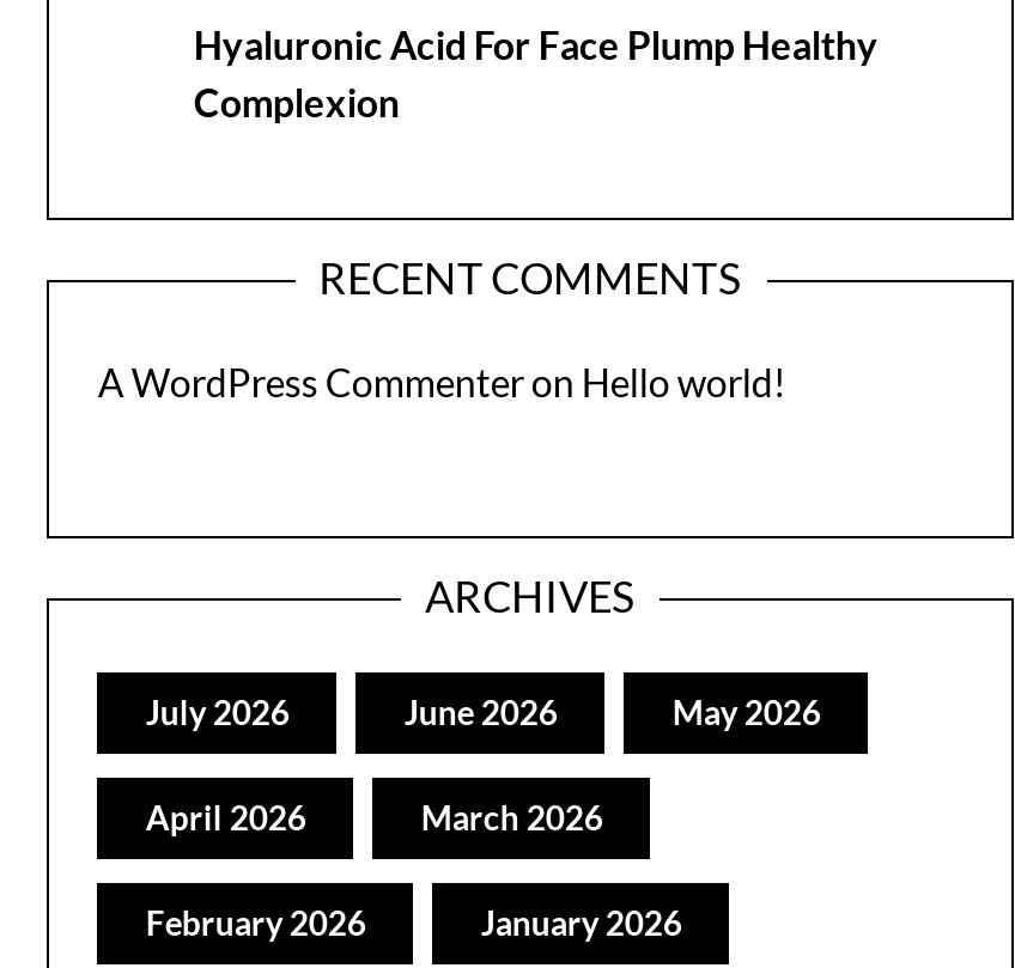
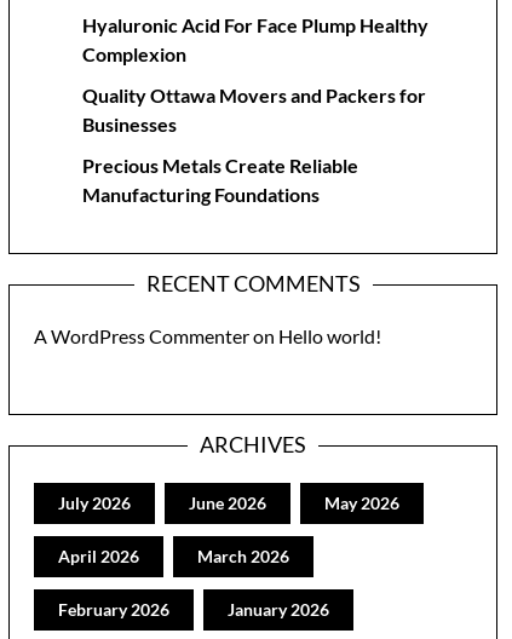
+ Quality Ottawa Movers and Packers for
+ Businesses
+ Precious Metals Create Reliable
+ Manufacturing Foundations
